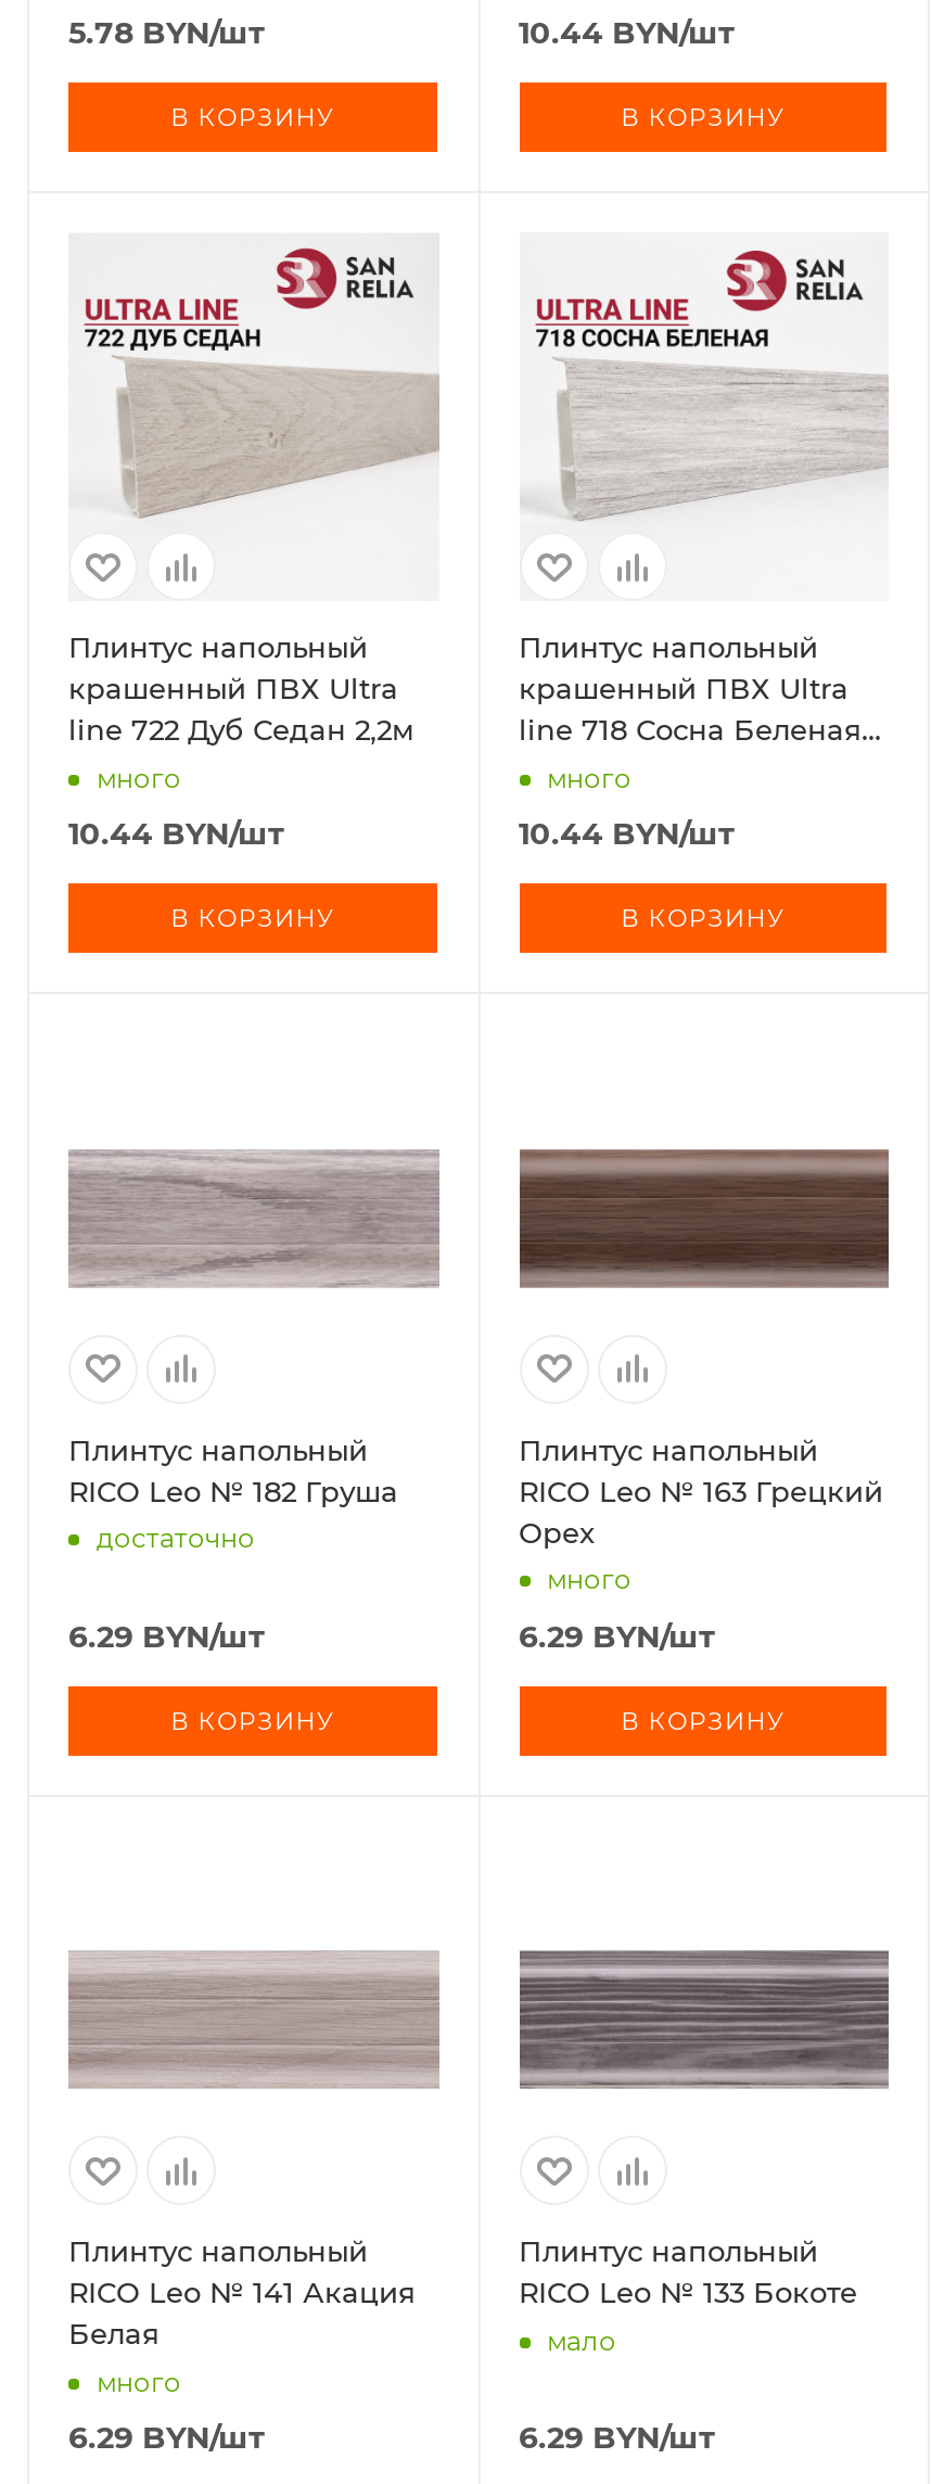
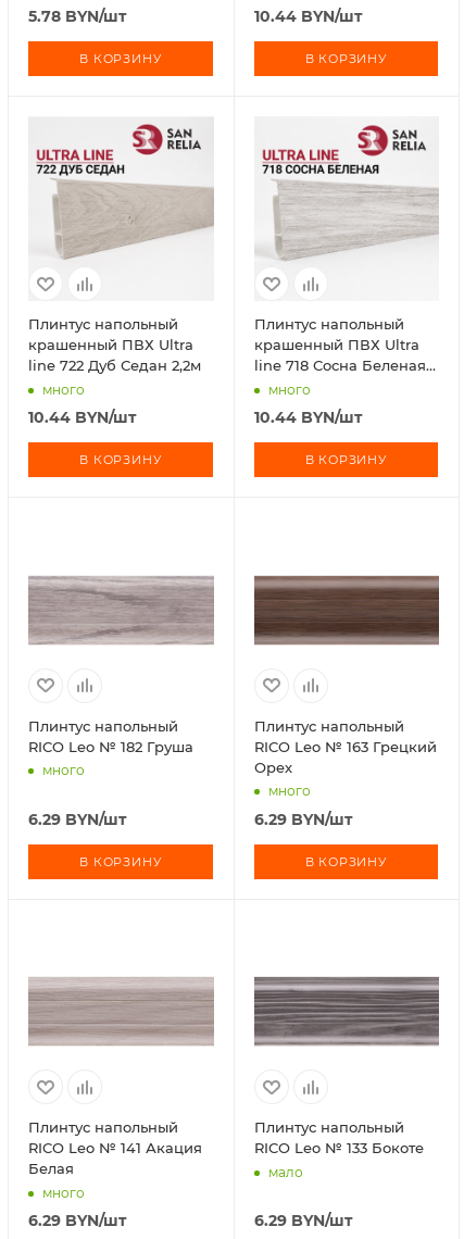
- достаточно
+ много
